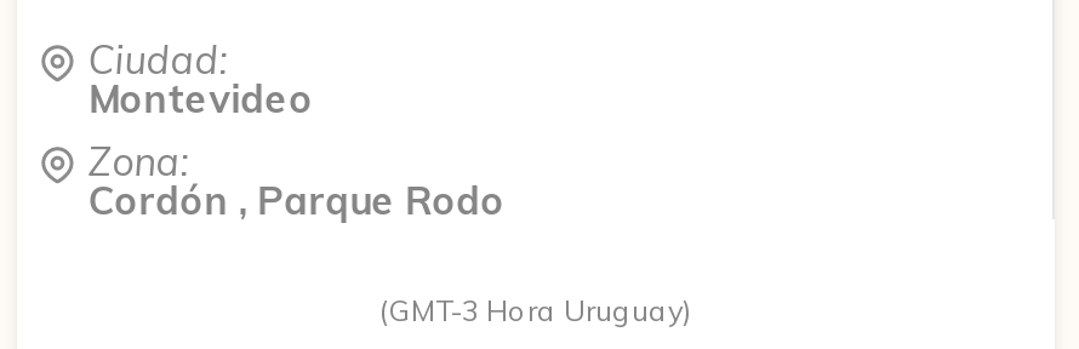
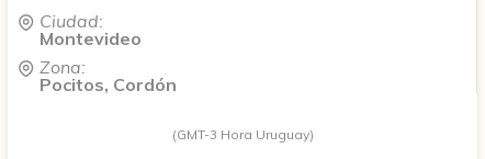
- Cordón , Parque Rodo
+ Pocitos, Cordón
